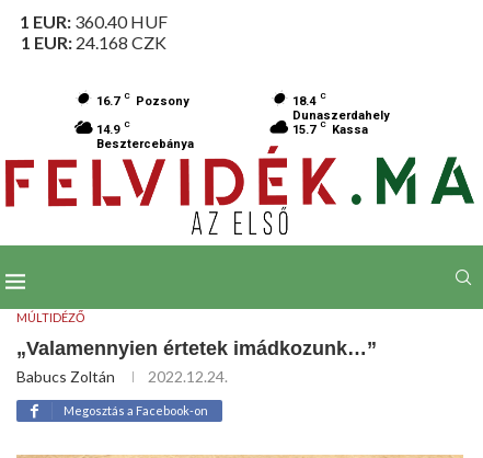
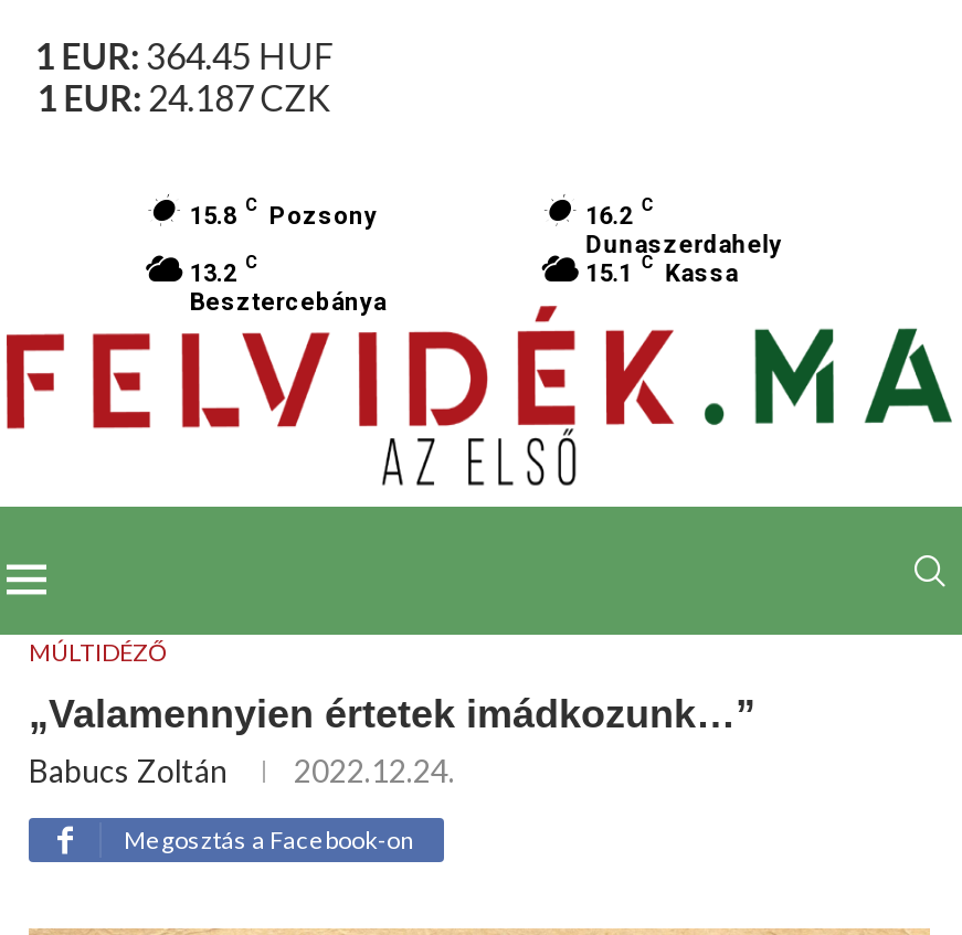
- 1 EUR: 360.40 HUF
+ 1 EUR: 364.45 HUF

- 1 EUR: 24.168 CZK
+ 1 EUR: 24.187 CZK

- 16.7 C Pozsony
+ 15.8 C Pozsony

- 18.4 C
+ 16.2 C

- 14.9 C
+ 13.2 C

- 15.7 C Kassa
+ 15.1 C Kassa
